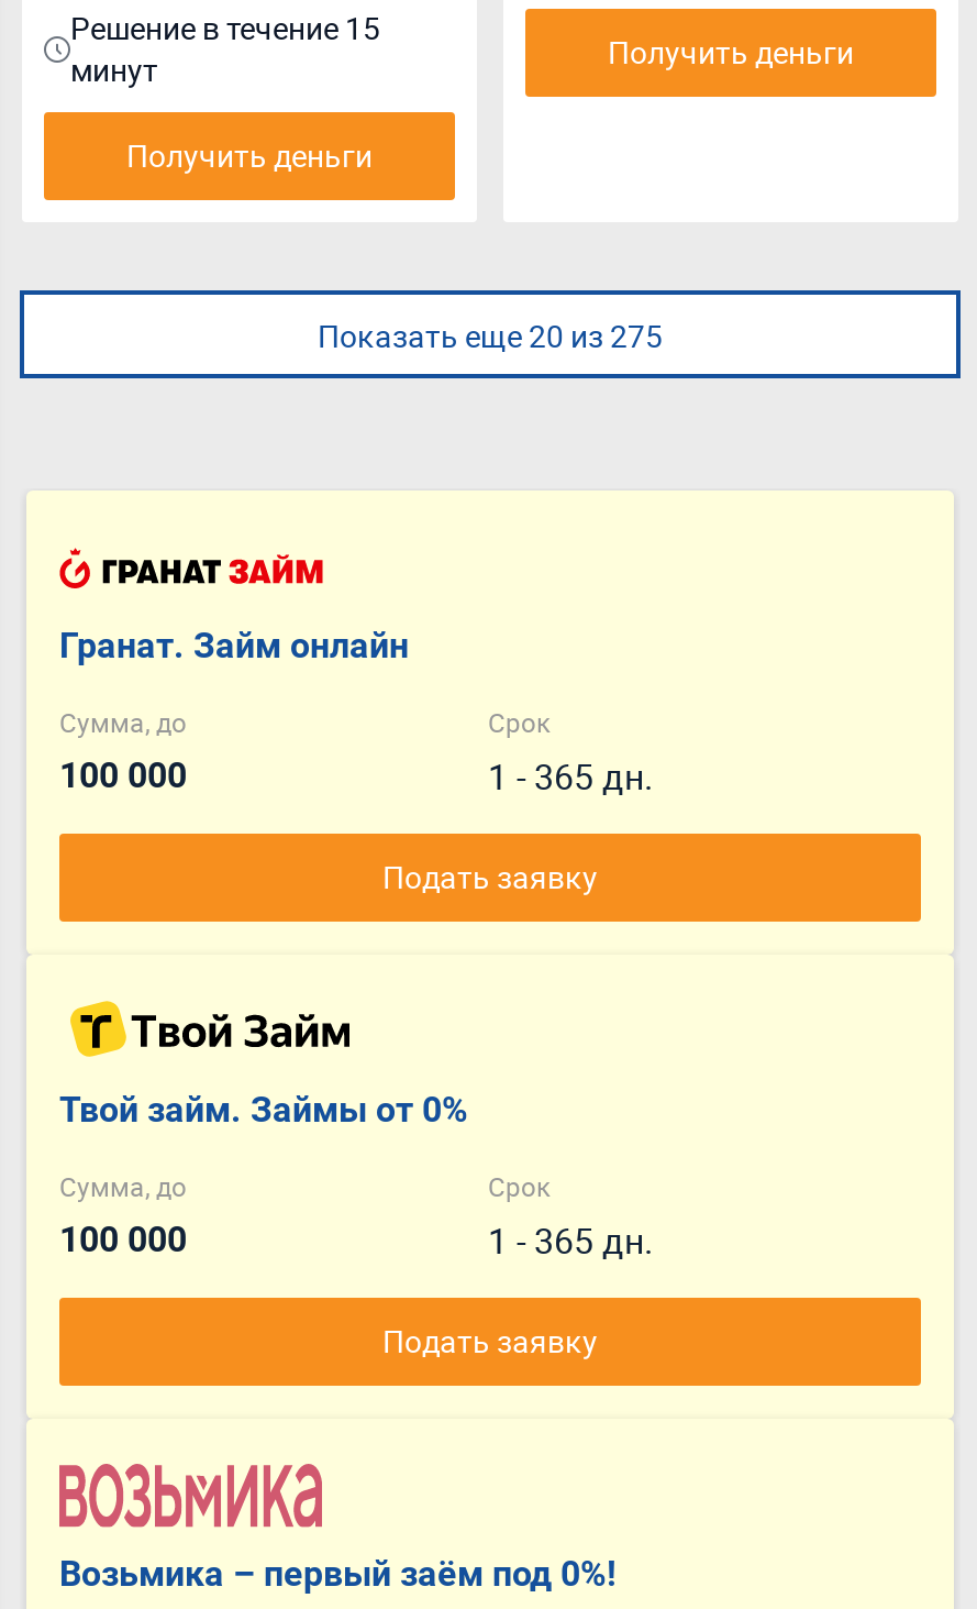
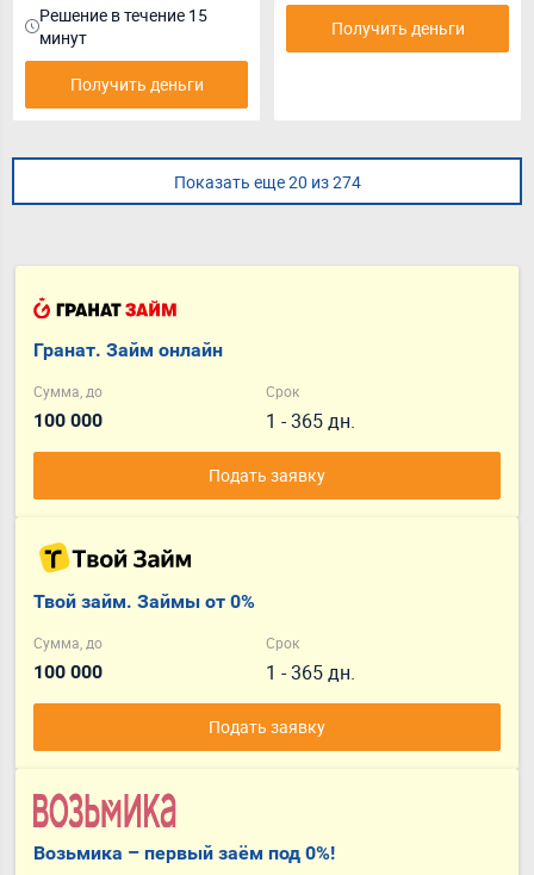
- Показать еще 20 из 275
+ Показать еще 20 из 274
